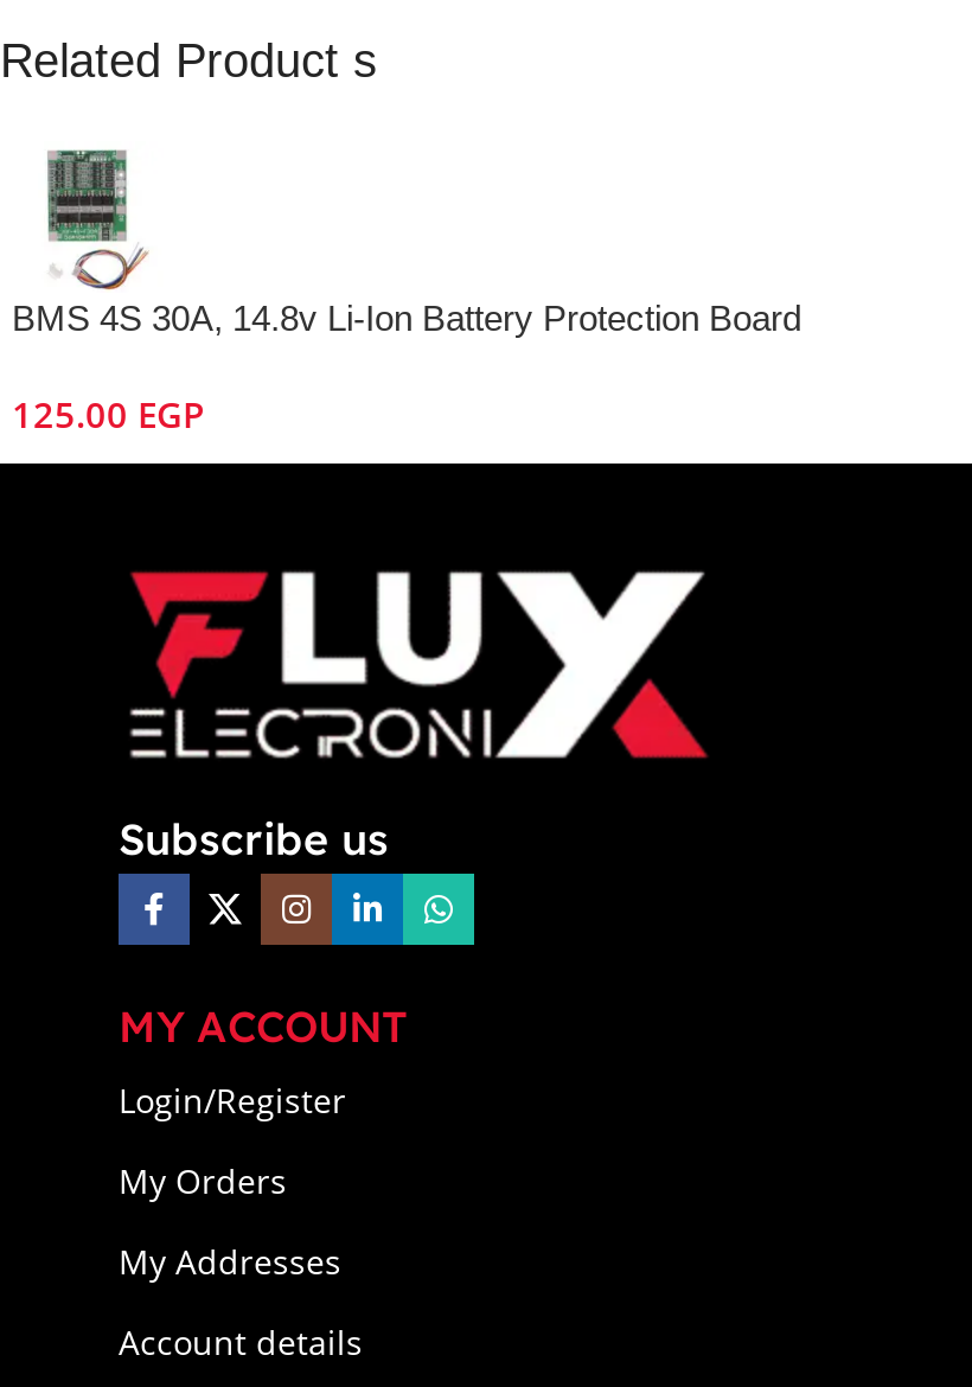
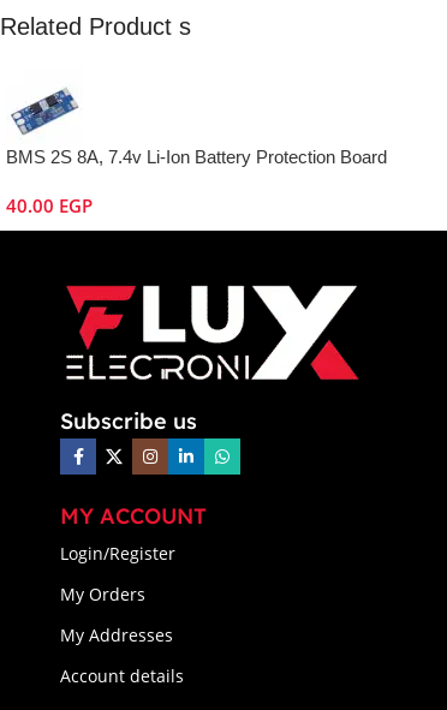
- [image]
- BMS 4S 30A, 14.8v Li-Ion Battery Protection Board
+ [image]
+ BMS 2S 8A, 7.4v Li-Ion Battery Protection Board

- 125.00 EGP
+ 40.00 EGP
